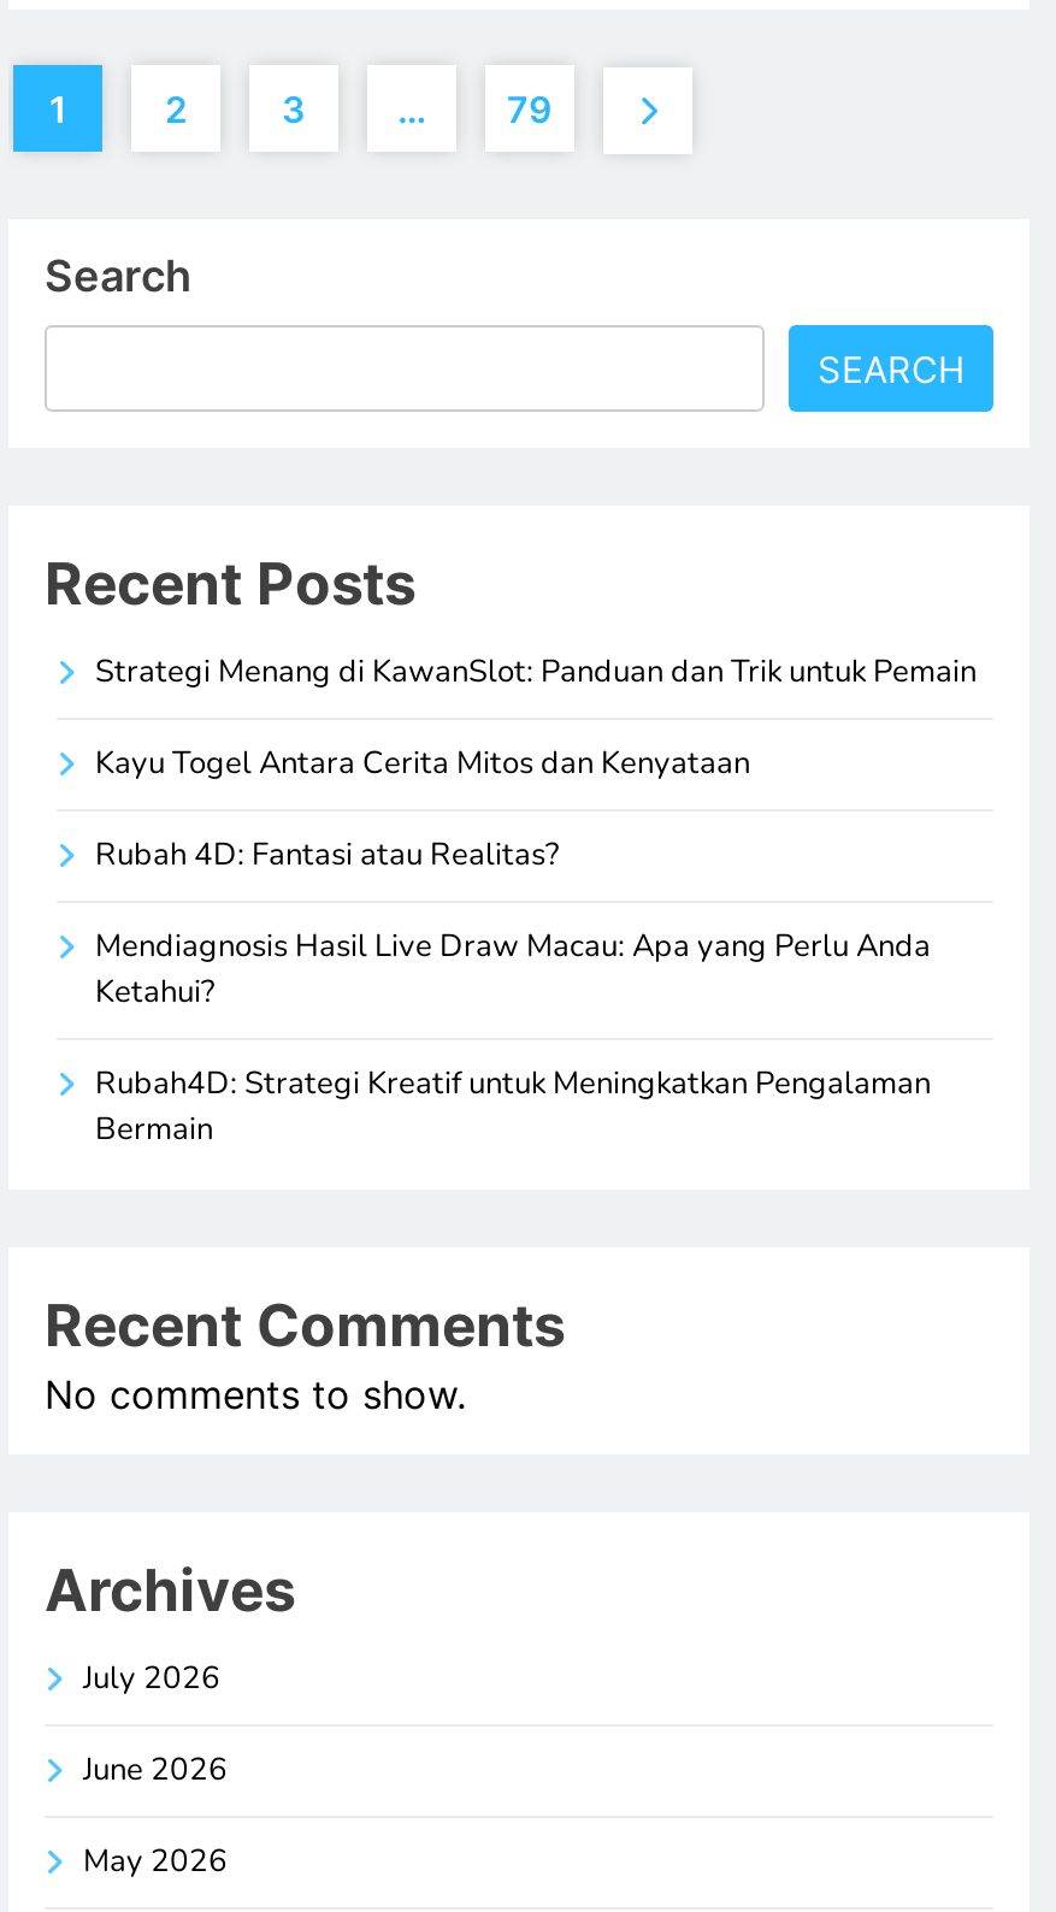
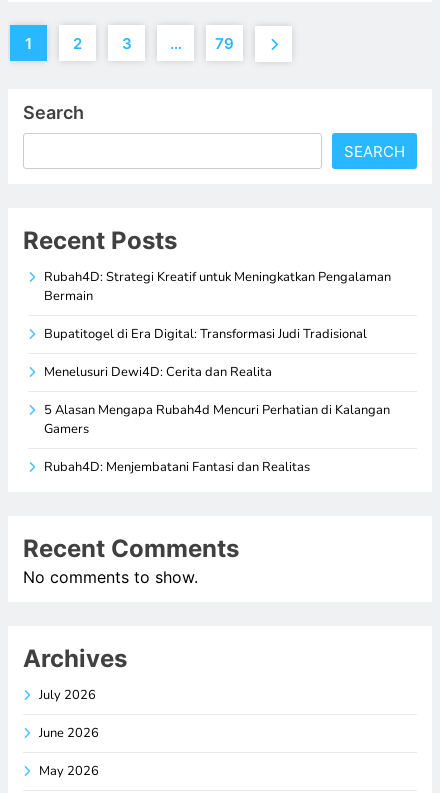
- Strategi Menang di KawanSlot: Panduan dan Trik untuk Pemain
- Kayu Togel Antara Cerita Mitos dan Kenyataan
- Rubah 4D: Fantasi atau Realitas?
- Mendiagnosis Hasil Live Draw Macau: Apa yang Perlu Anda
- Ketahui?

moved up: Rubah4D: Strategi Kreatif untuk Meningkatkan Pengalaman | Bermain

+ Bupatitogel di Era Digital: Transformasi Judi Tradisional
+ Menelusuri Dewi4D: Cerita dan Realita
+ 5 Alasan Mengapa Rubah4d Mencuri Perhatian di Kalangan
+ Gamers
+ Rubah4D: Menjembatani Fantasi dan Realitas
